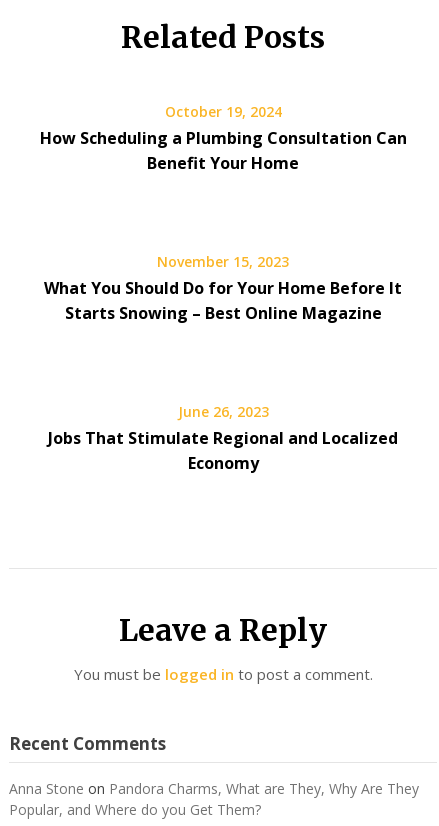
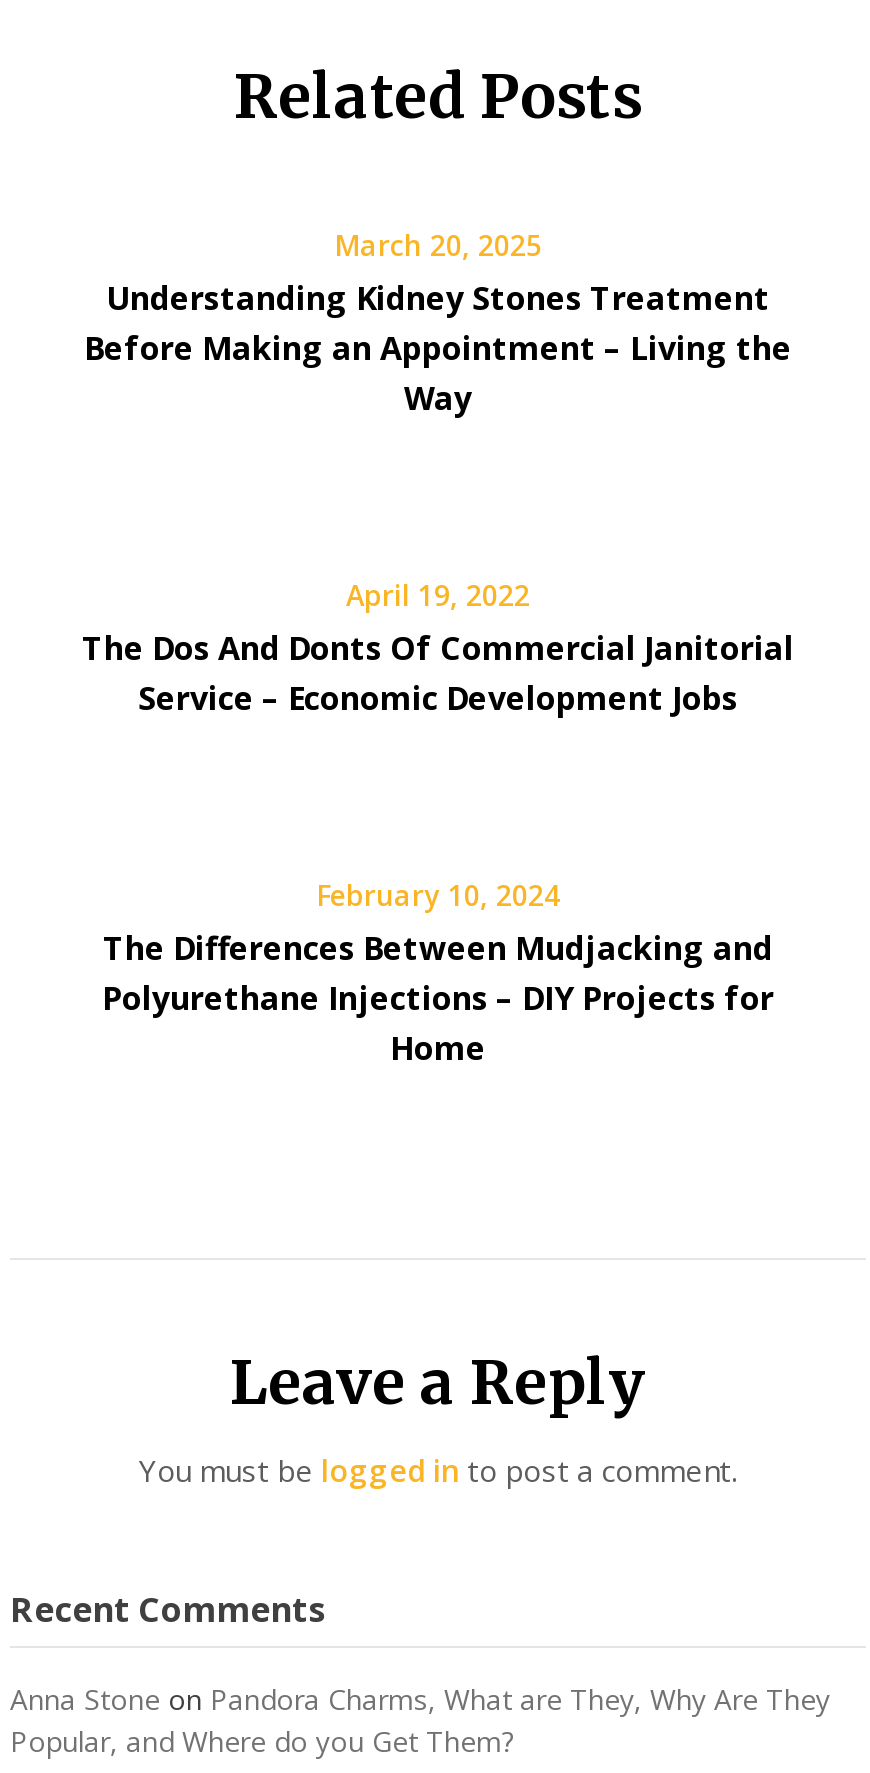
- October 19, 2024
- How Scheduling a Plumbing Consultation Can
- Benefit Your Home
+ March 20, 2025
+ Understanding Kidney Stones Treatment
+ Before Making an Appointment – Living the
+ Way

- November 15, 2023
- What You Should Do for Your Home Before It
- Starts Snowing – Best Online Magazine
+ April 19, 2022
+ The Dos And Donts Of Commercial Janitorial
+ Service – Economic Development Jobs

- June 26, 2023
- Jobs That Stimulate Regional and Localized
- Economy
+ February 10, 2024
+ The Differences Between Mudjacking and
+ Polyurethane Injections – DIY Projects for
+ Home
